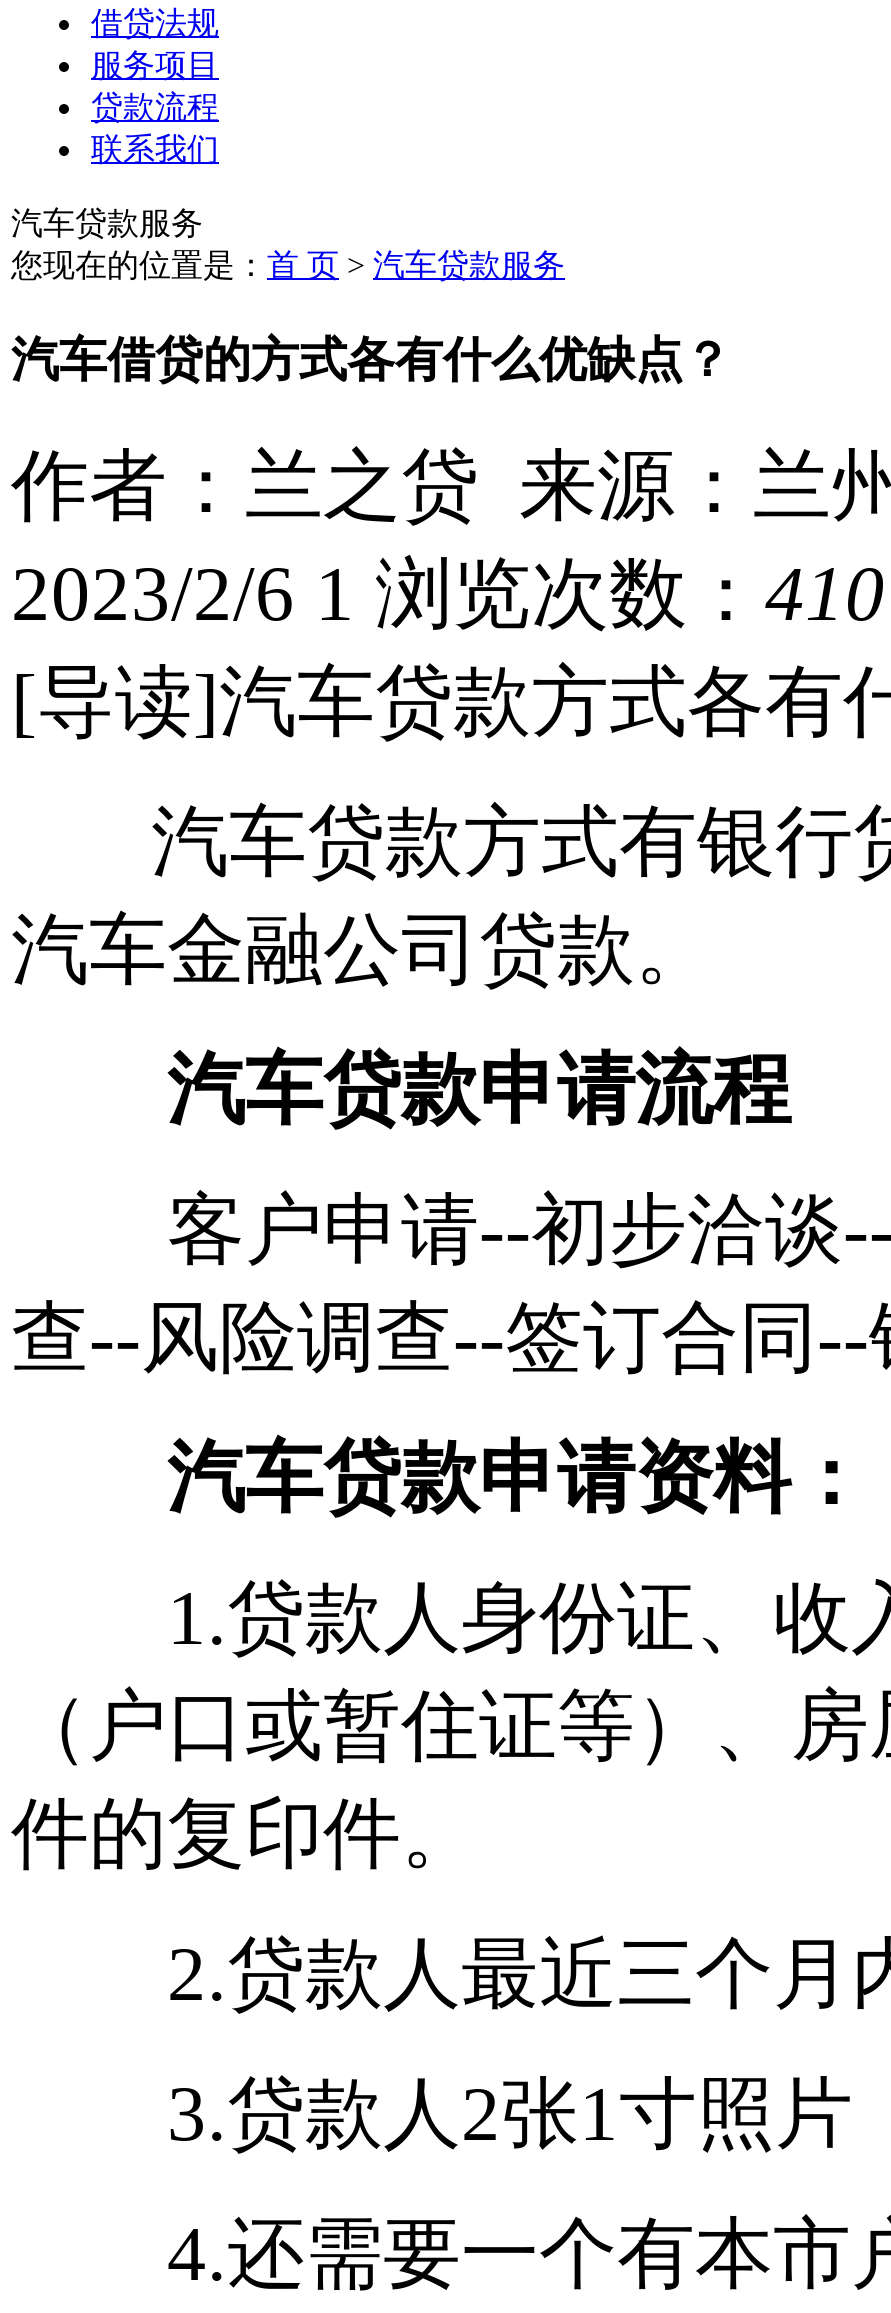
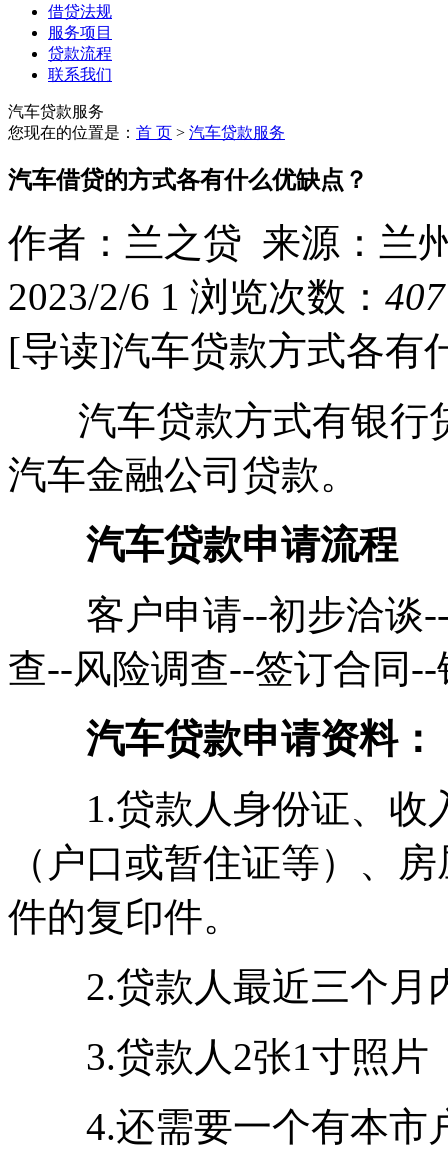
- 2023/2/6 1 浏览次数：410
+ 2023/2/6 1 浏览次数：407
